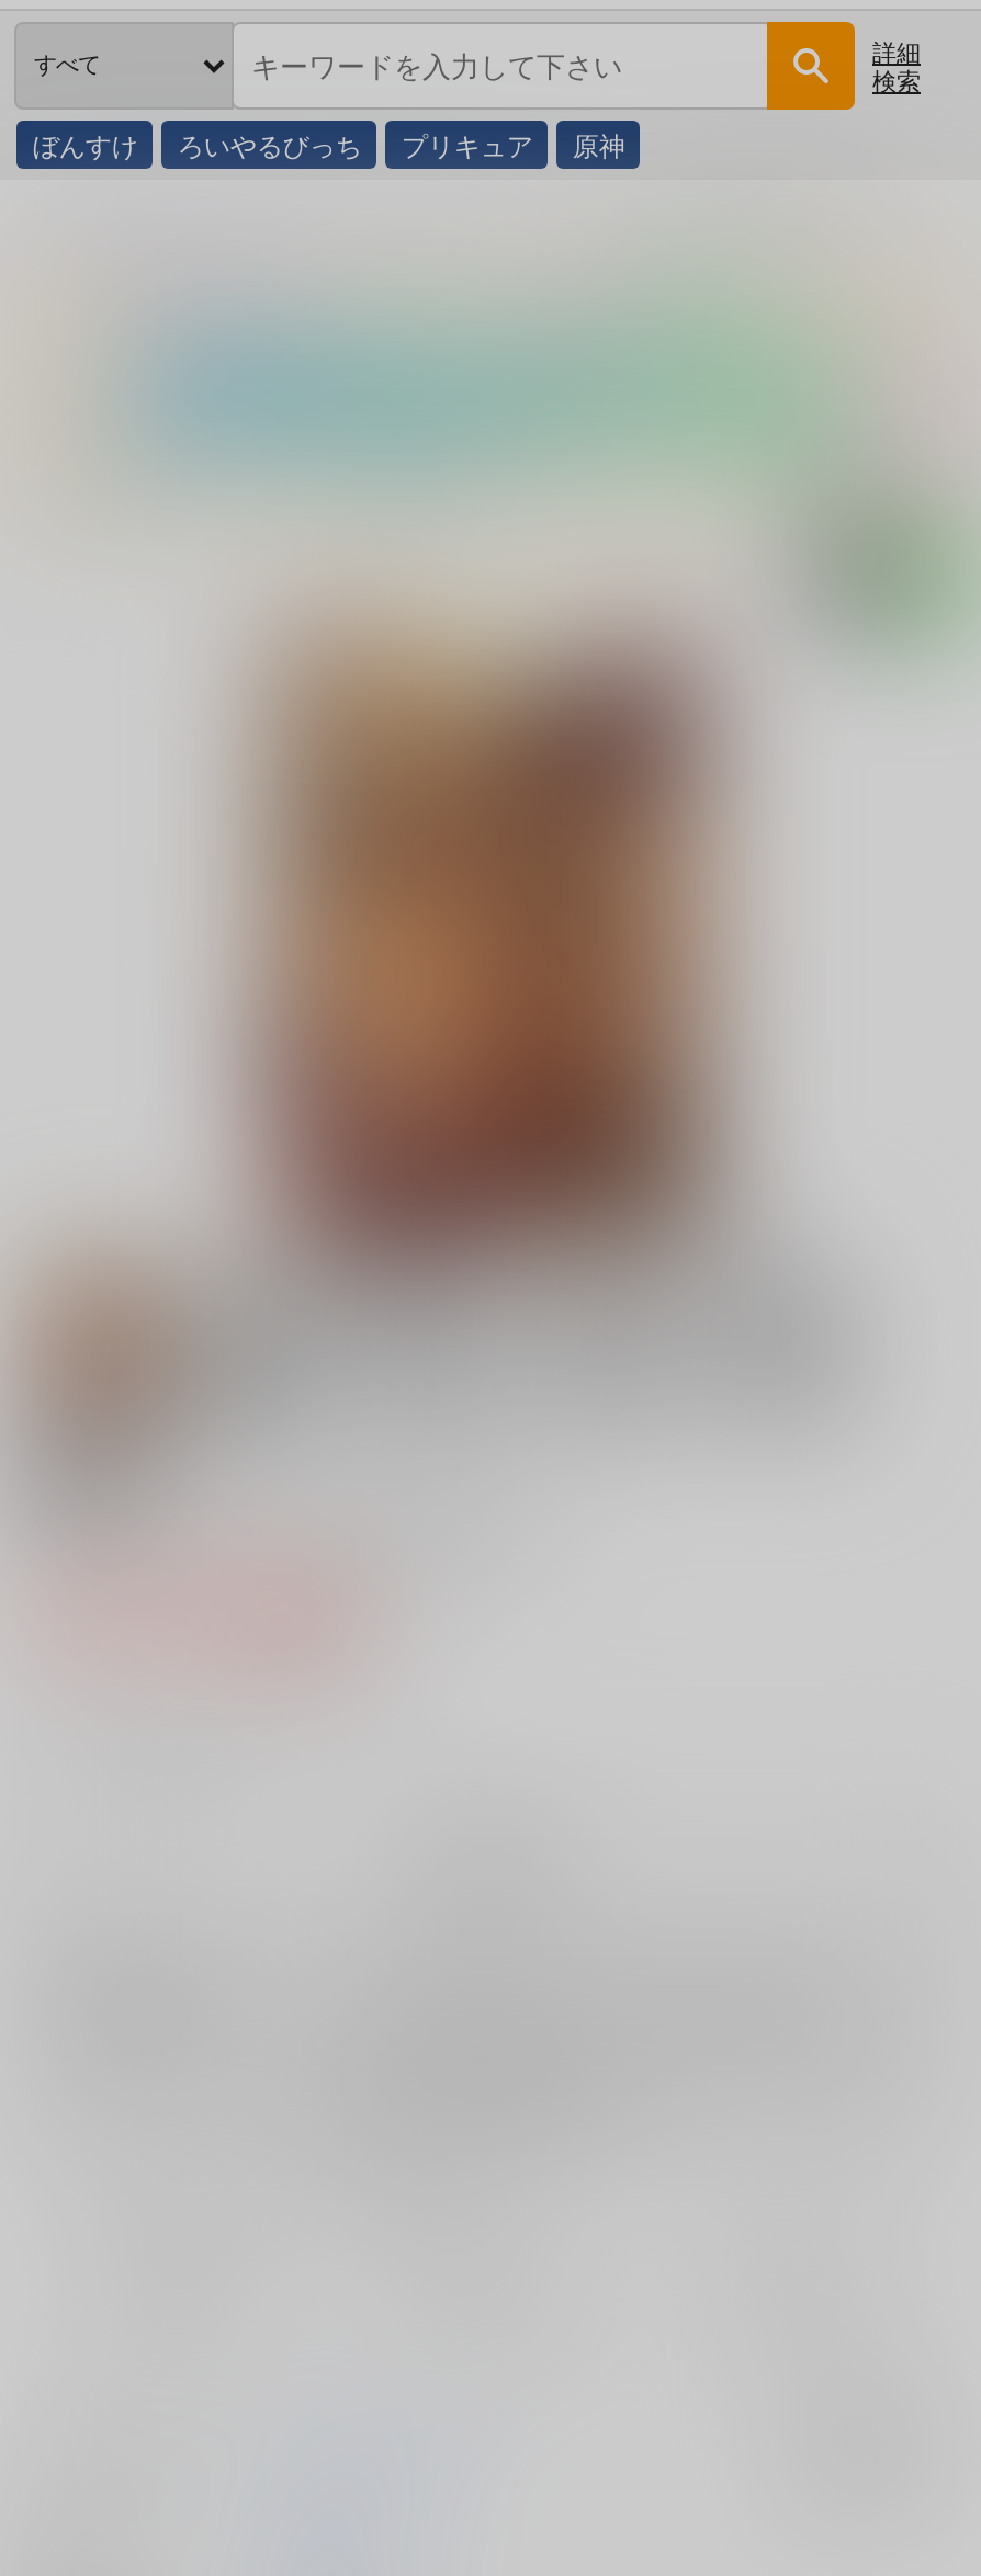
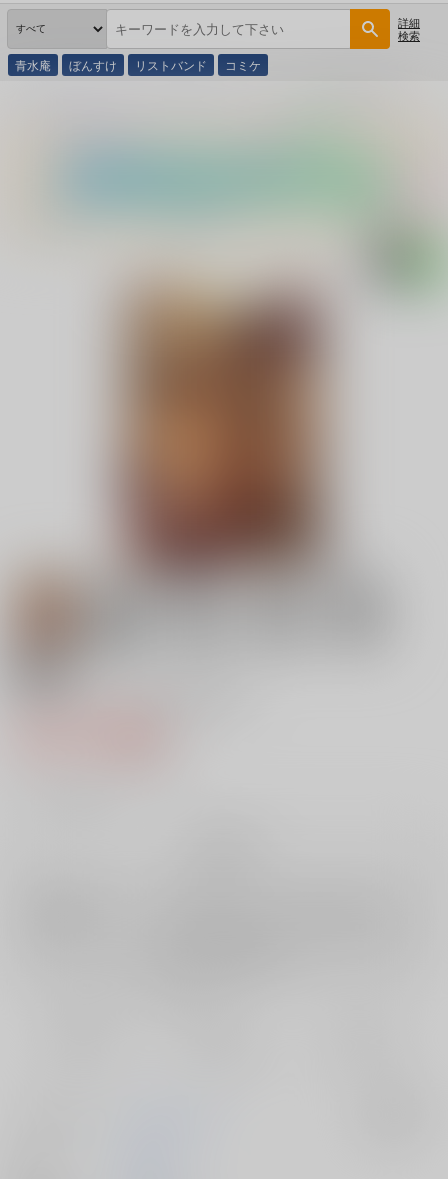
- ろいやるびっち
- プリキュア
- 原神
+ リストバンド
+ コミケ

+ 青水庵
